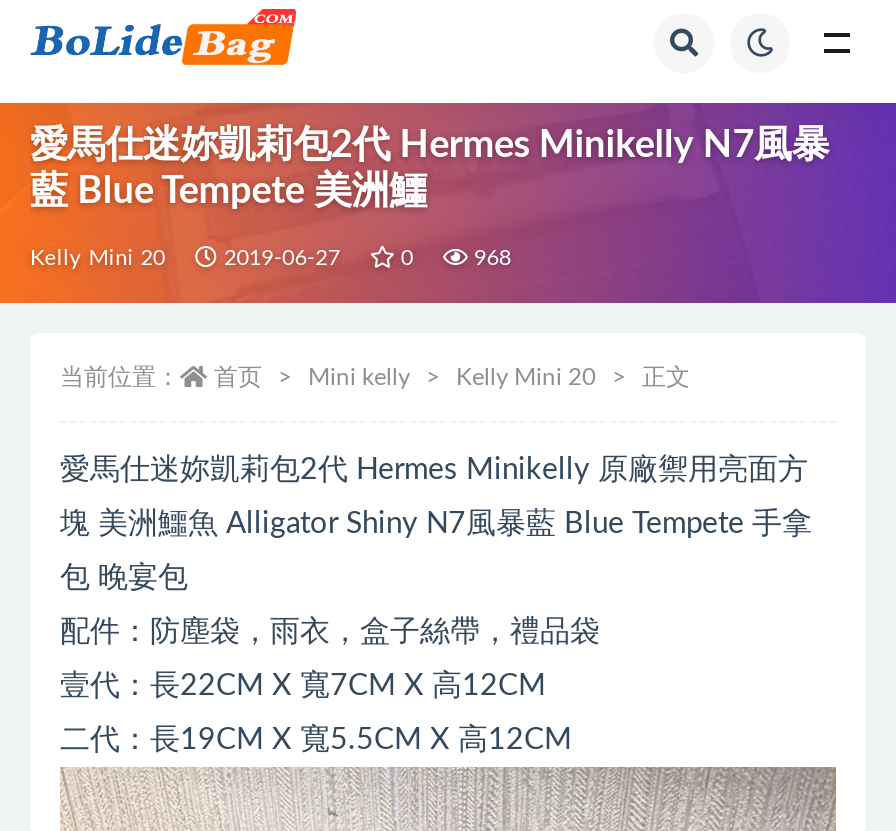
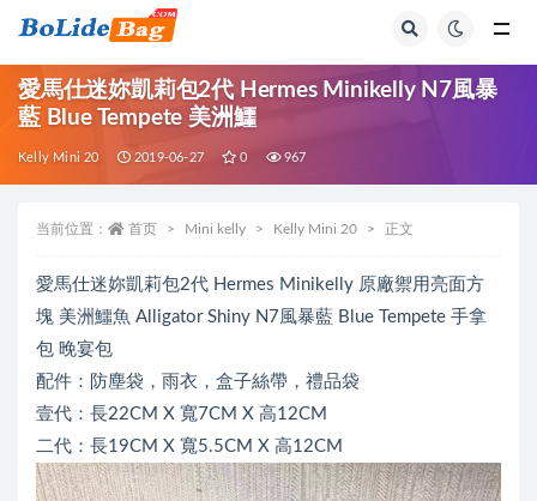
- 968
+ 967
